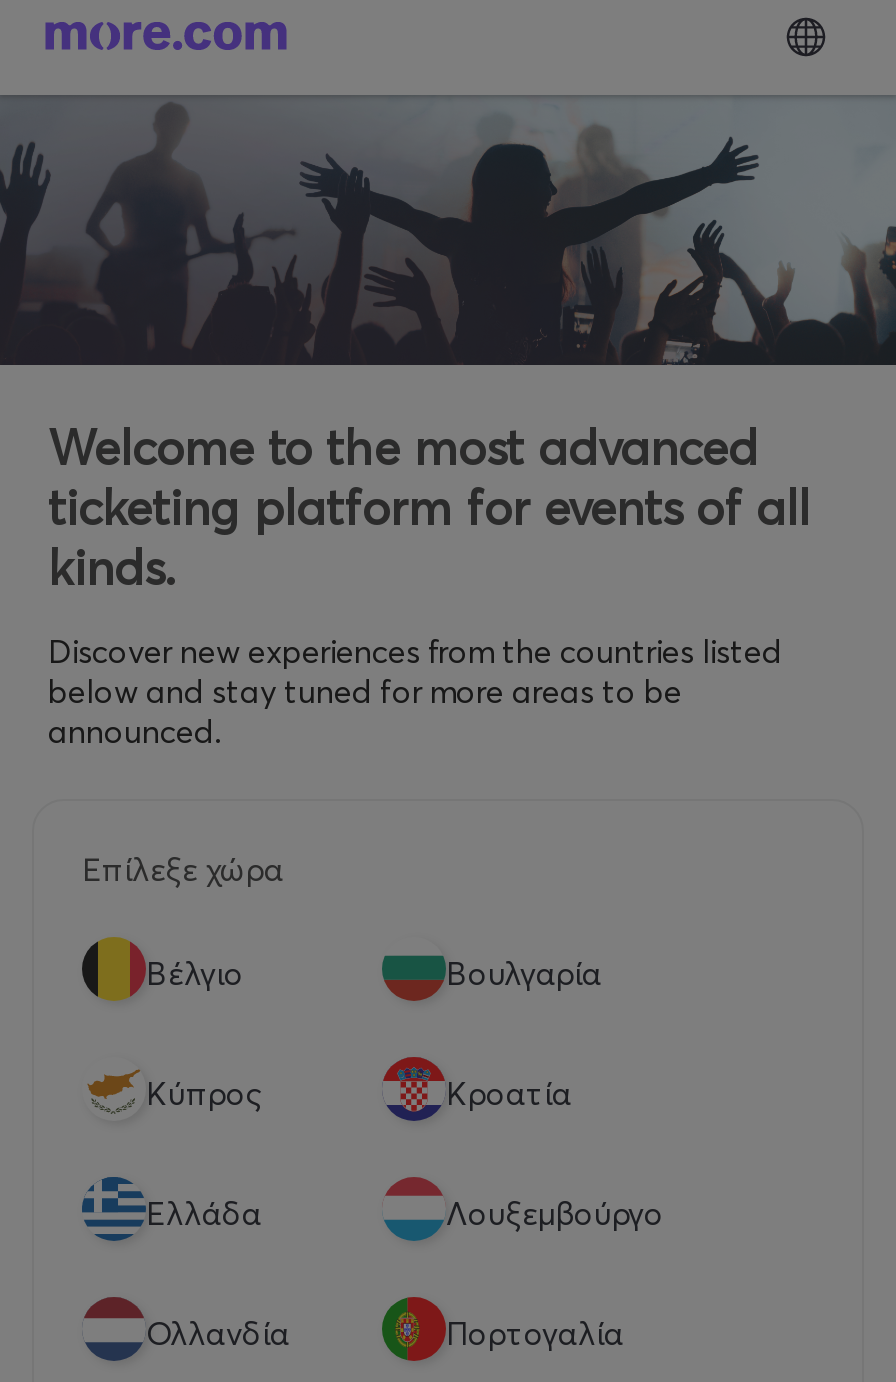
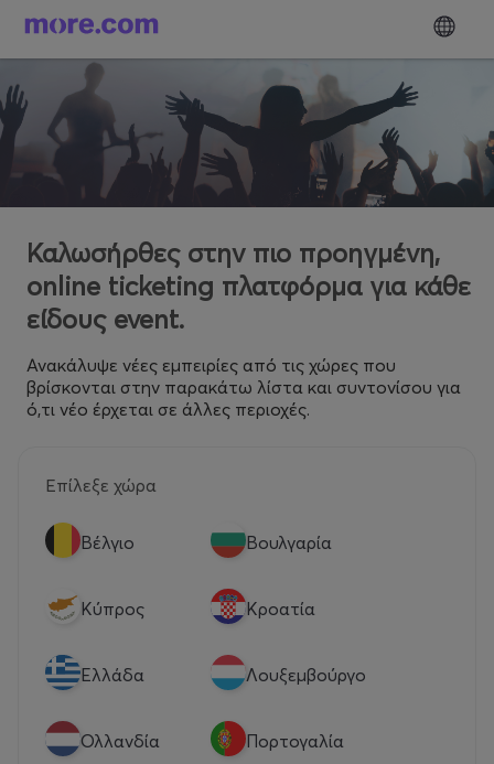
- Welcome to the most advanced
- ticketing platform for events of all
- kinds.
+ Καλωσήρθες στην πιο προηγμένη,
+ online ticketing πλατφόρμα για κάθε
+ είδους event.

- Discover new experiences from the countries listed
- below and stay tuned for more areas to be
- announced.
+ Ανακάλυψε νέες εμπειρίες από τις χώρες που
+ βρίσκονται στην παρακάτω λίστα και συντονίσου για
+ ό,τι νέο έρχεται σε άλλες περιοχές.
